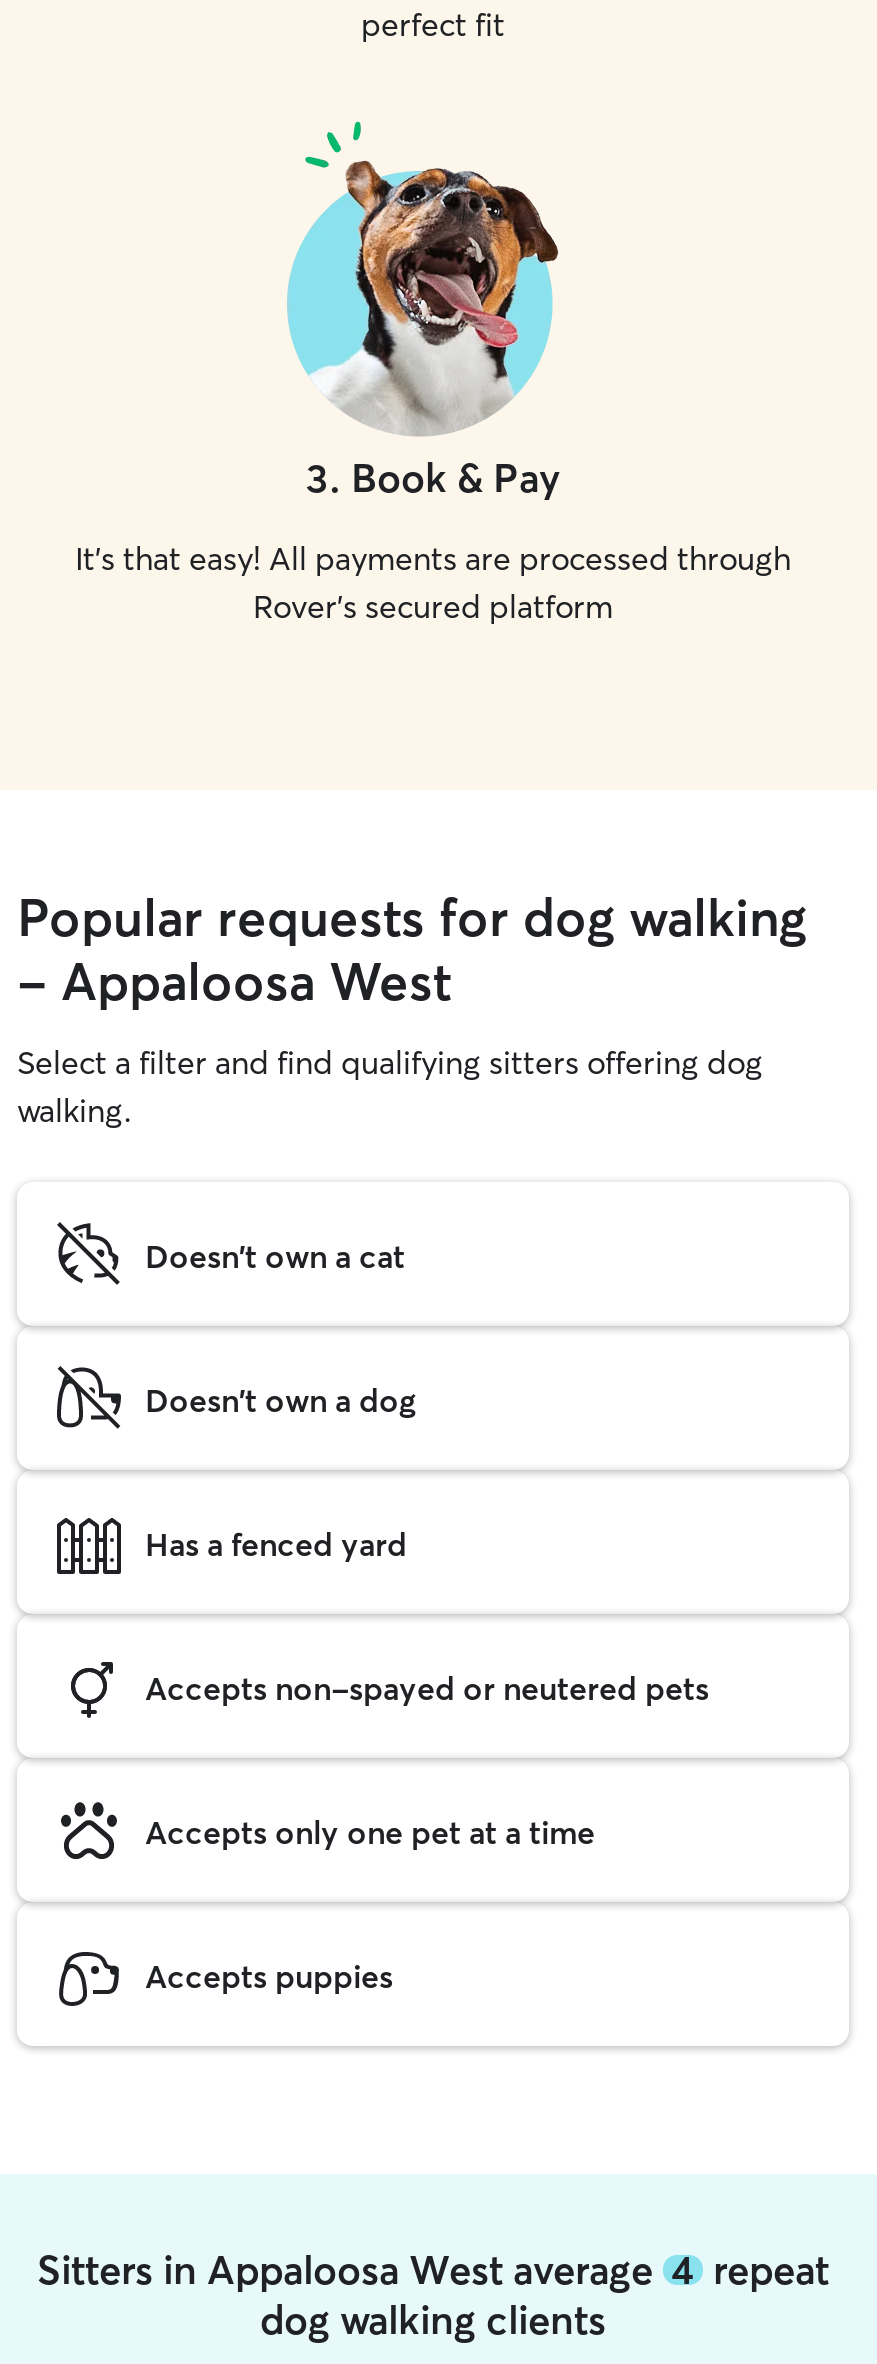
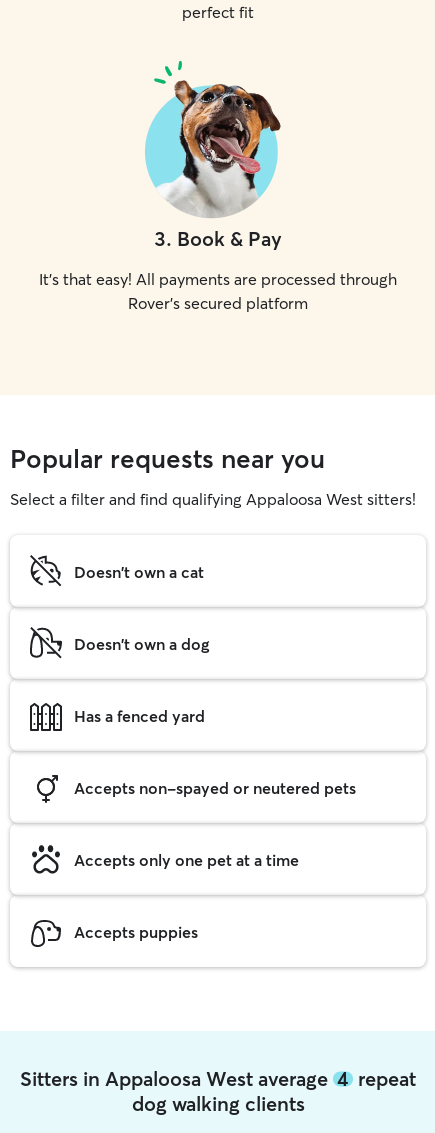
- Popular requests for dog walking
- - Appaloosa West
- Select a filter and find qualifying sitters offering dog
- walking.
+ Popular requests near you
+ Select a filter and find qualifying Appaloosa West sitters!
